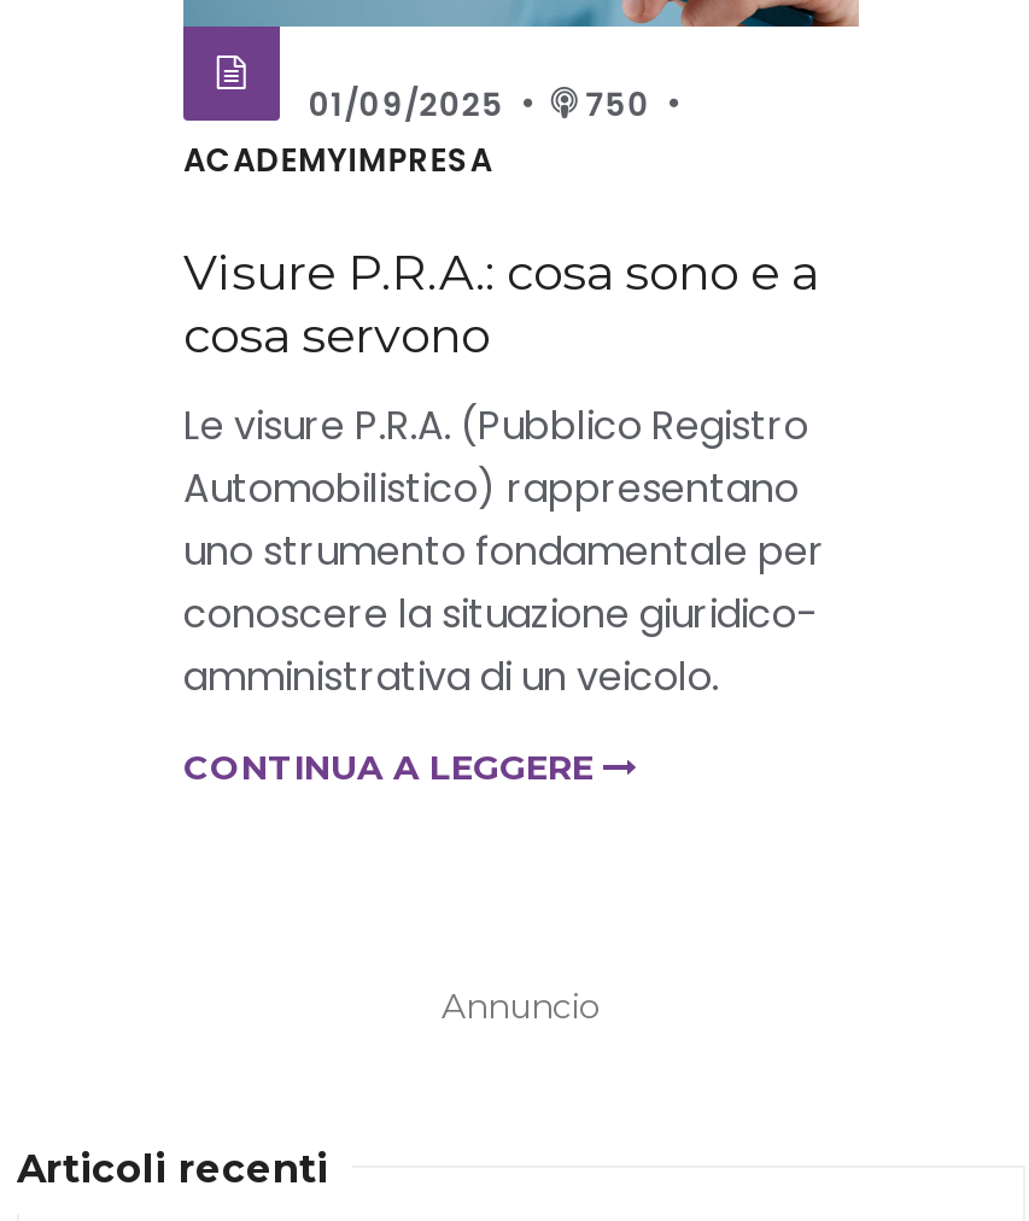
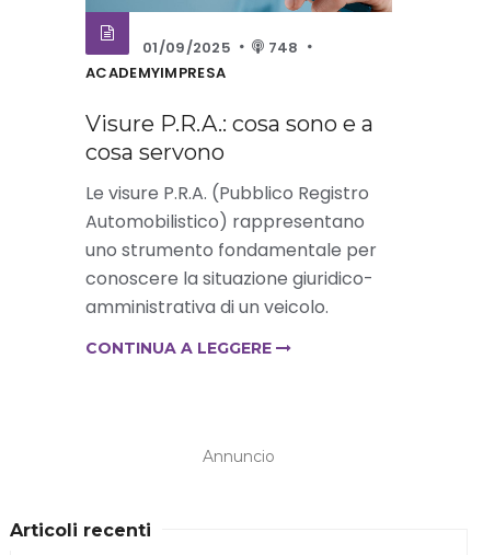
- 01/09/2025 750
+ 01/09/2025 748
